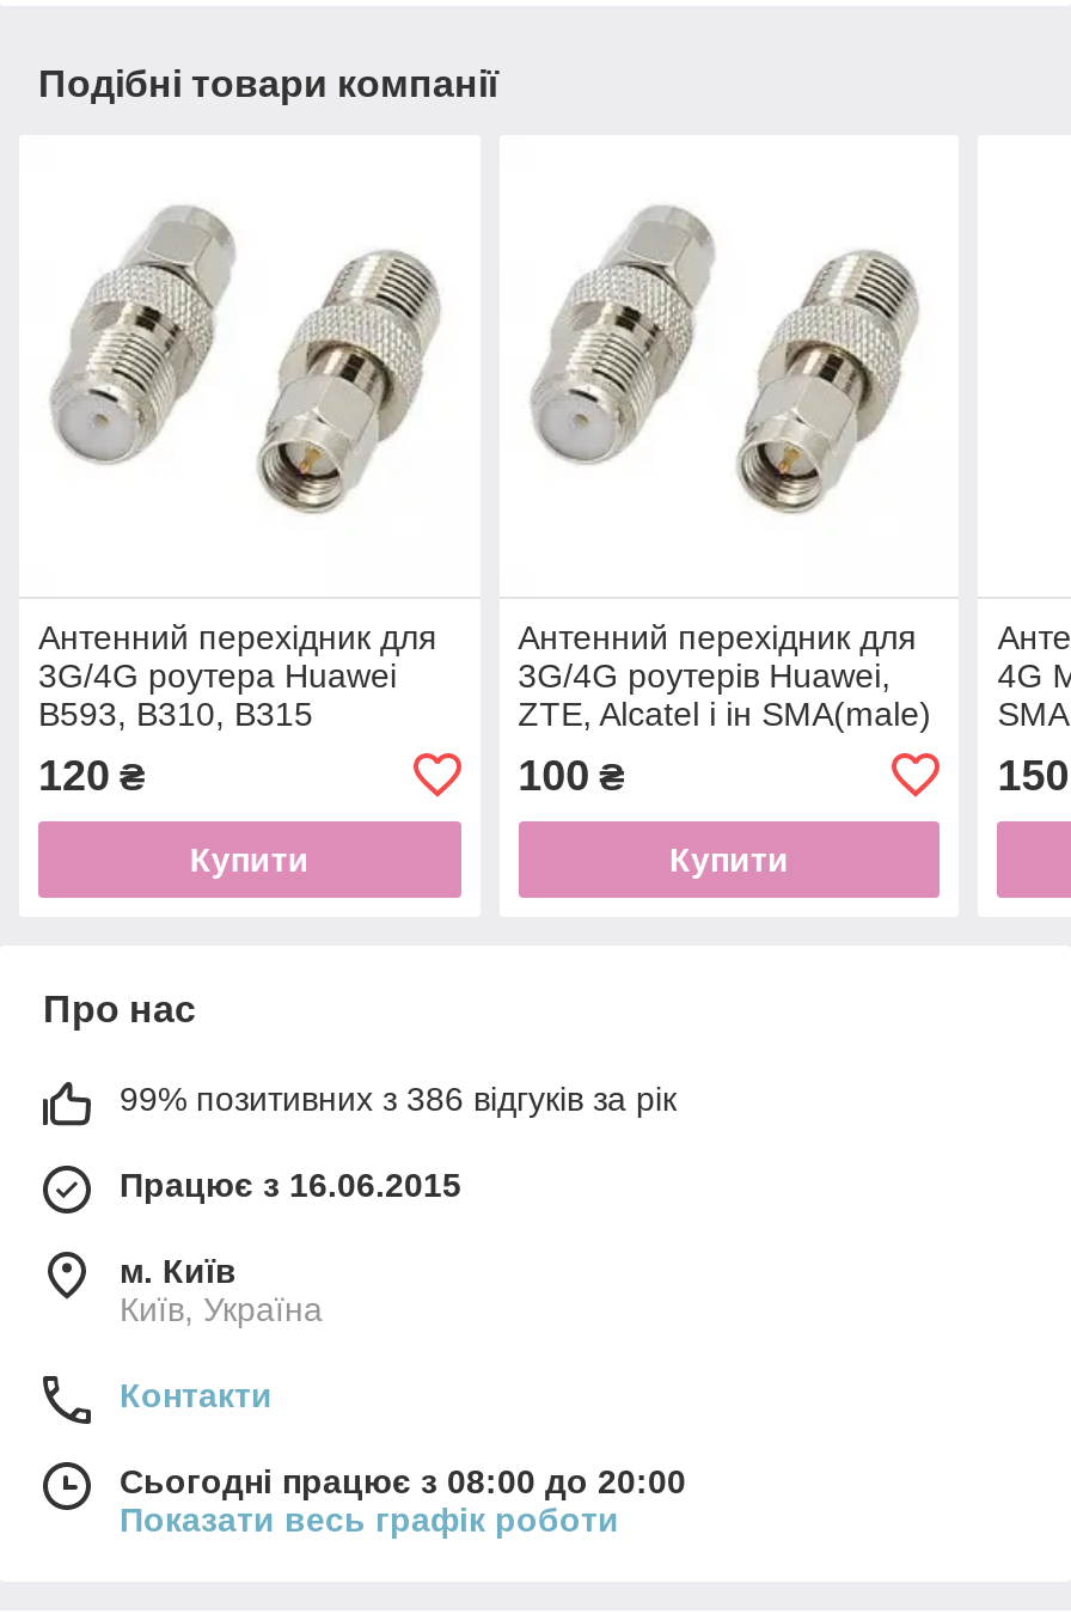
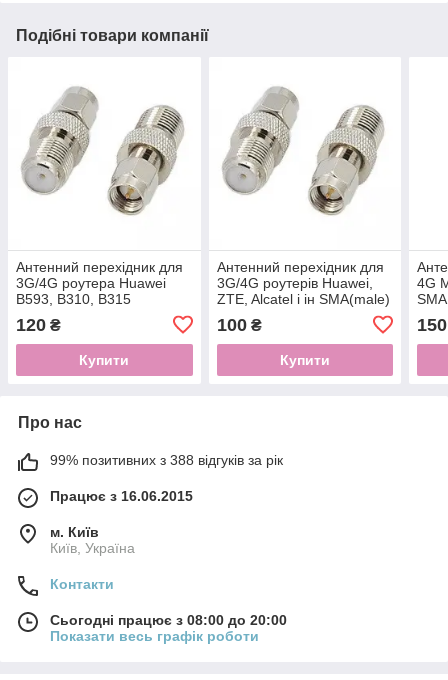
- 99% позитивних з 386 відгуків за рік
+ 99% позитивних з 388 відгуків за рік
